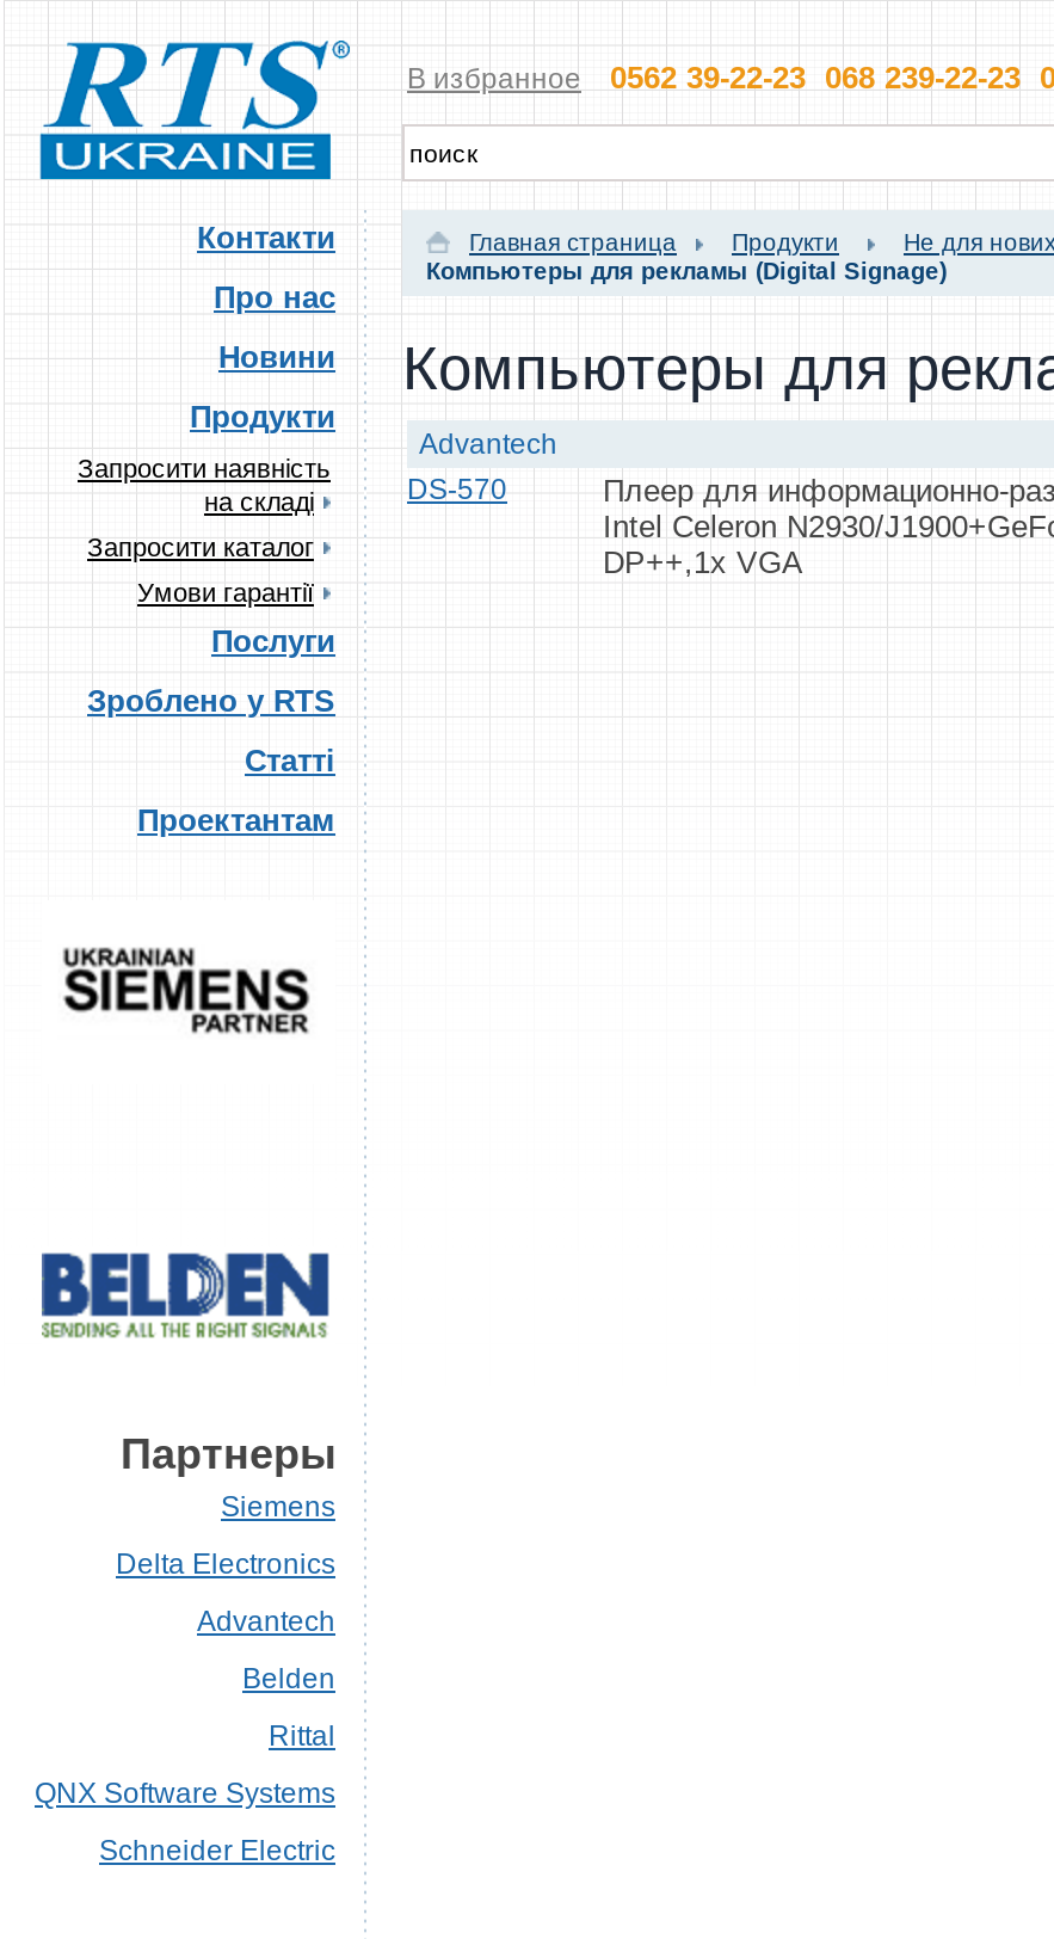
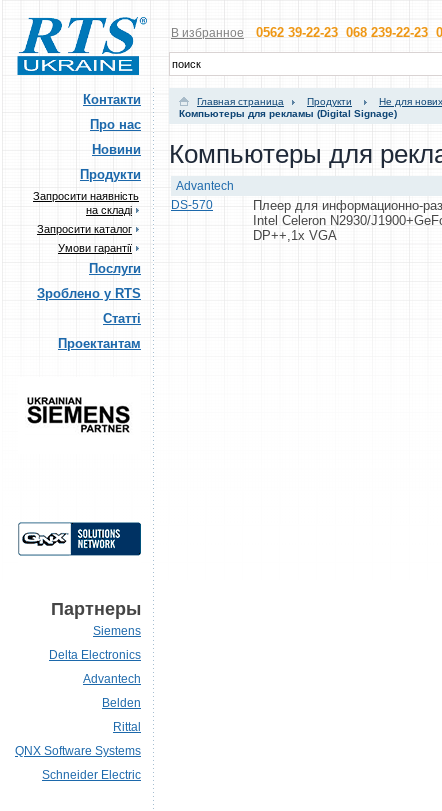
- [image]
+ [image]
